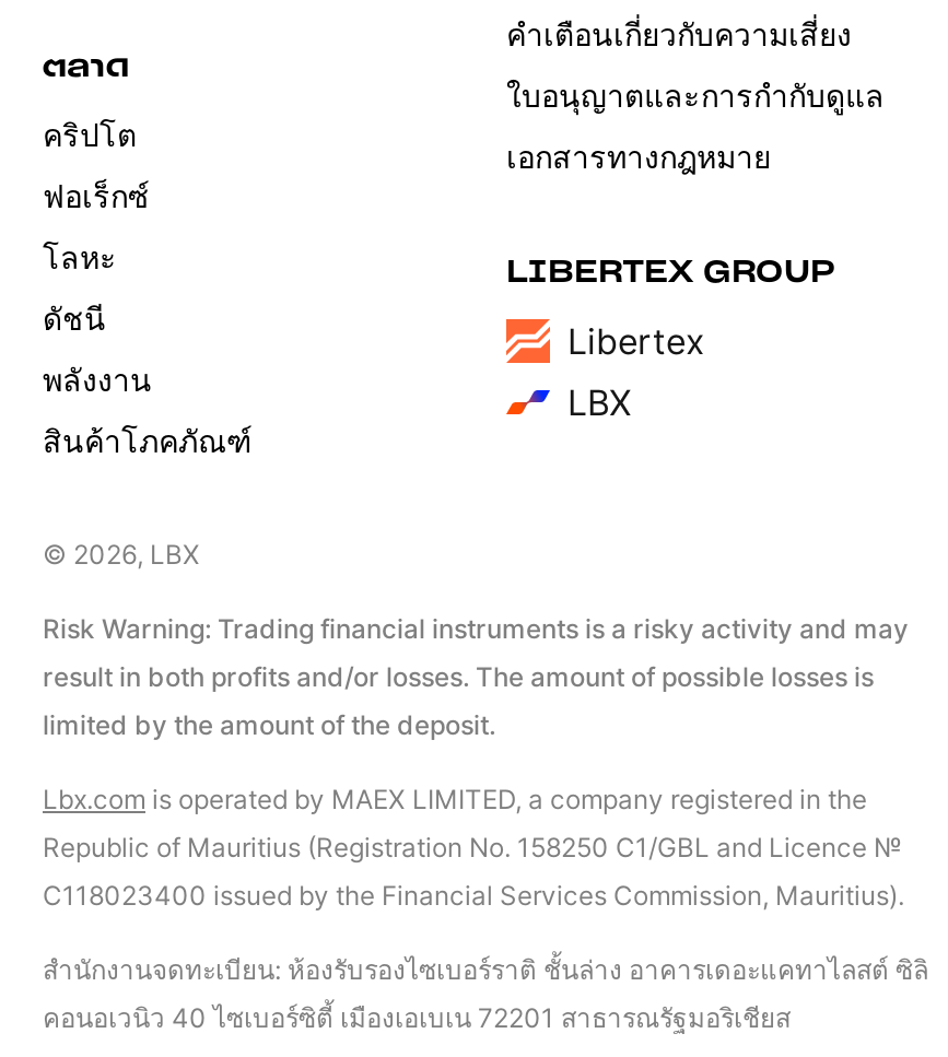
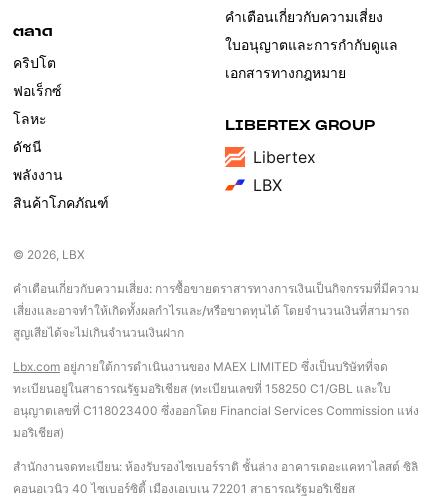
- Risk Warning: Trading financial instruments is a risky activity and may
- result in both profits and/or losses. The amount of possible losses is
- limited by the amount of the deposit.
- Lbx.com is operated by MAEX LIMITED, a company registered in the
- Republic of Mauritius (Registration No. 158250 C1/GBL and Licence №
- С118023400 issued by the Financial Services Commission, Mauritius).
+ คำเตือนเกี่ยวกับความเสี่ยง: การซื้อขายตราสารทางการเงินเป็นกิจกรรมที่มีความ
+ เสี่ยงและอาจทำให้เกิดทั้งผลกำไรและ/หรือขาดทุนได้ โดยจำนวนเงินที่สามารถ
+ สูญเสียได้จะไม่เกินจำนวนเงินฝาก
+ Lbx.comอยู่ภายใต้การดำเนินงานของ MAEX LIMITED ซึ่งเป็นบริษัทที่จด
+ ทะเบียนอยู่ในสาธารณรัฐมอริเชียส (ทะเบียนเลขที่ 158250 C1/GBL และใบ
+ อนุญาตเลขที่ С118023400 ซึ่งออกโดย Financial Services Commission แห่ง
+ มอริเชียส)
